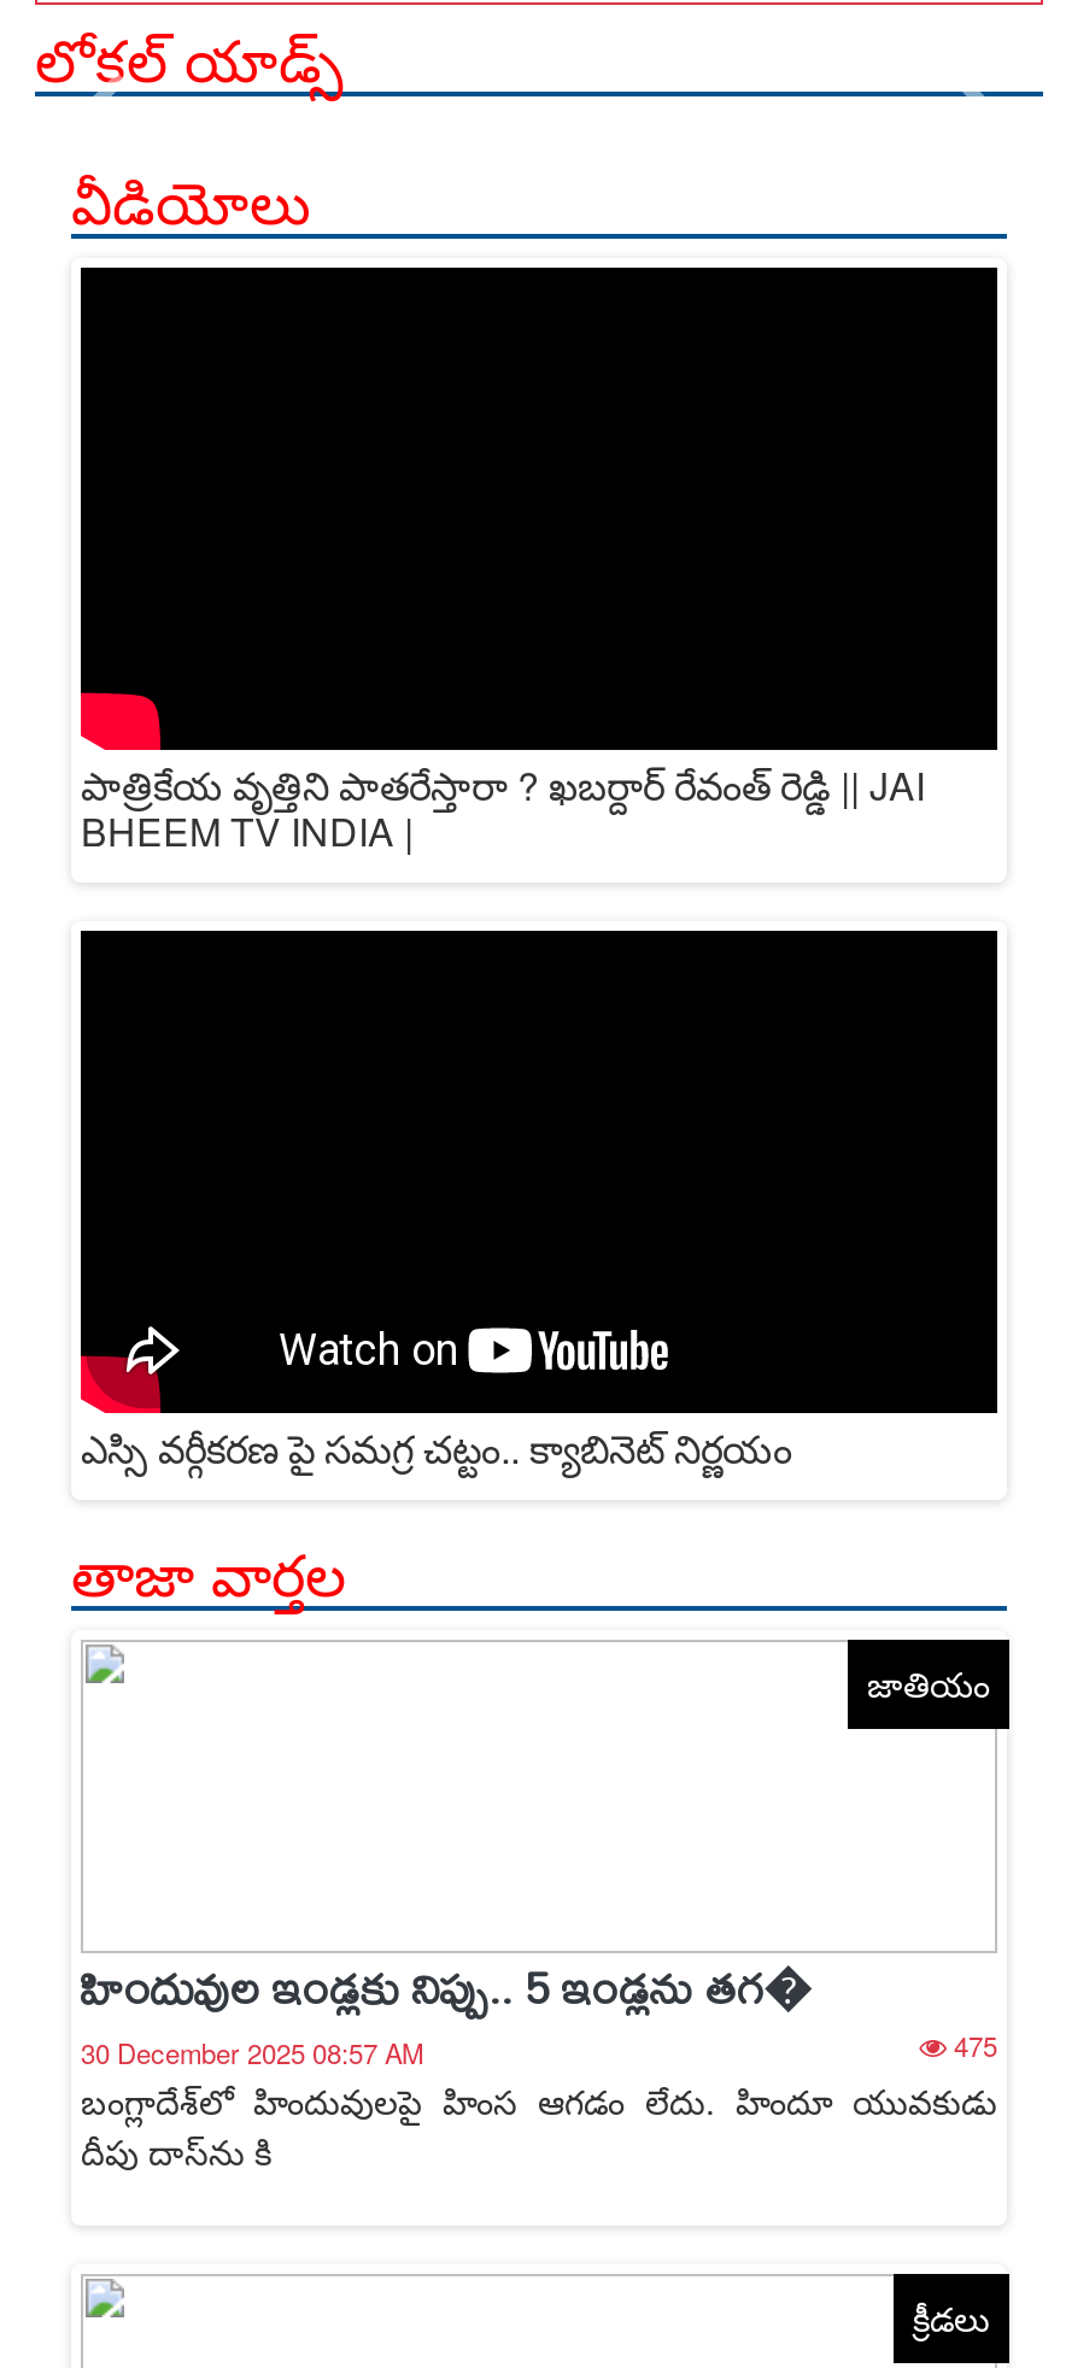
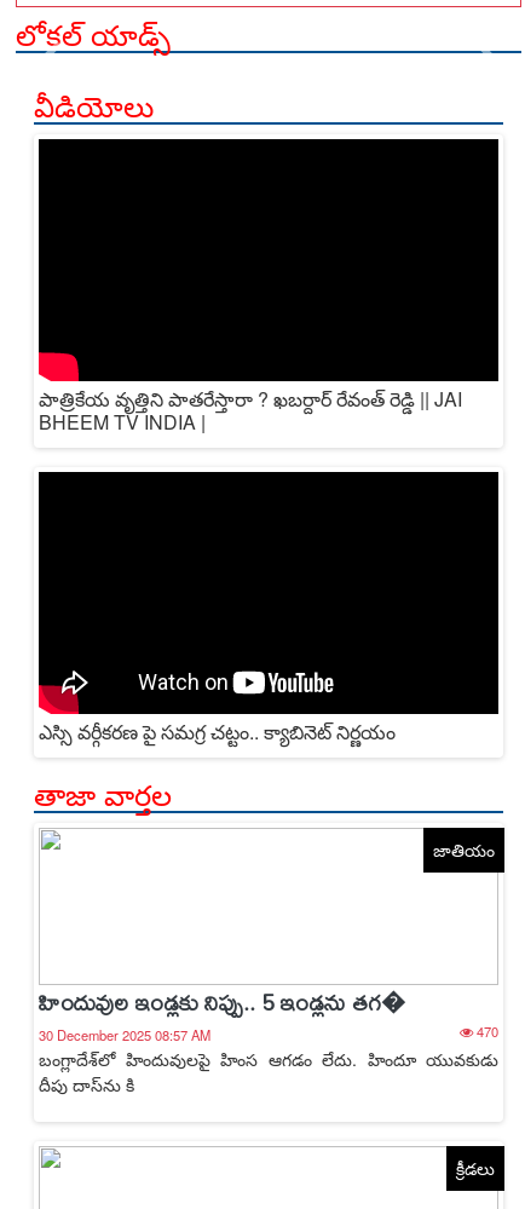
- 475
+ 470
